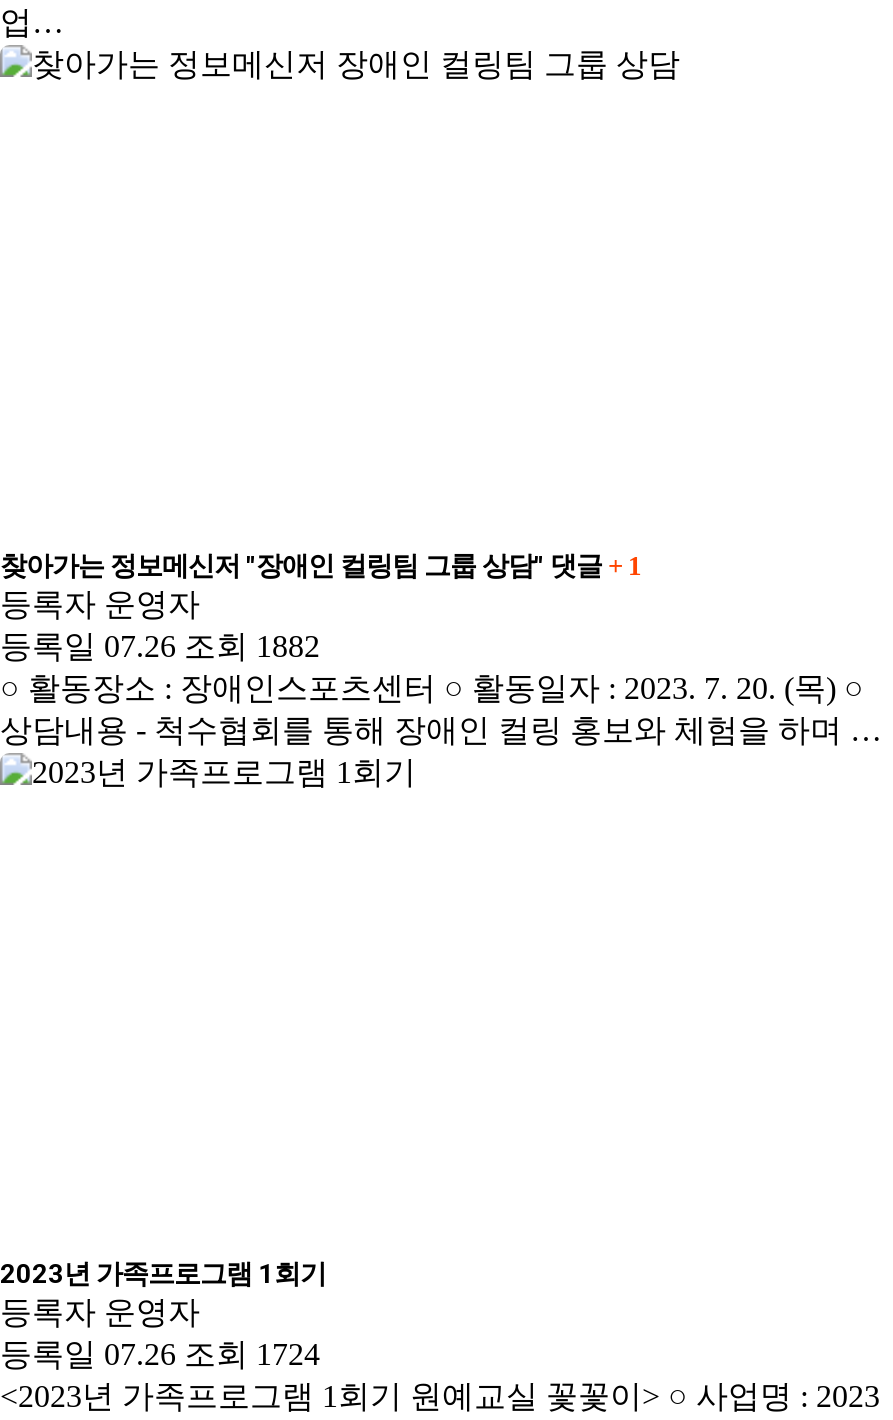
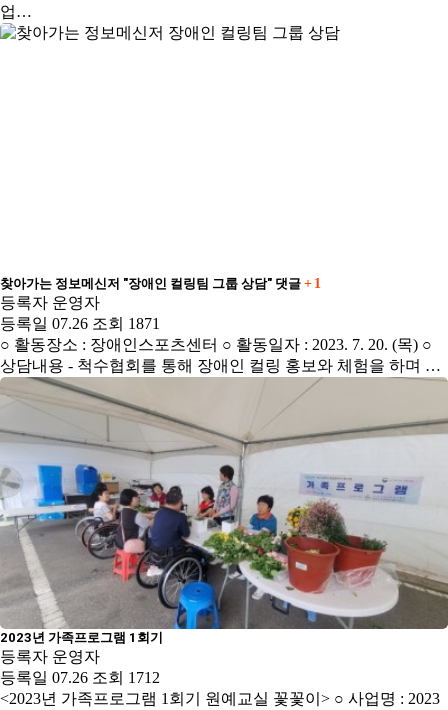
- 등록일 07.26 조회 1882
+ 등록일 07.26 조회 1871

+ [image]

- 등록일 07.26 조회 1724
+ 등록일 07.26 조회 1712
